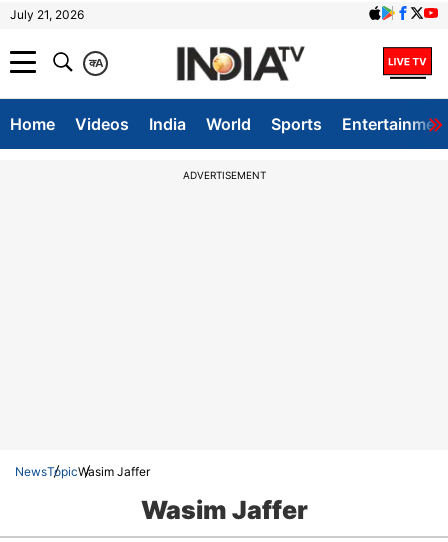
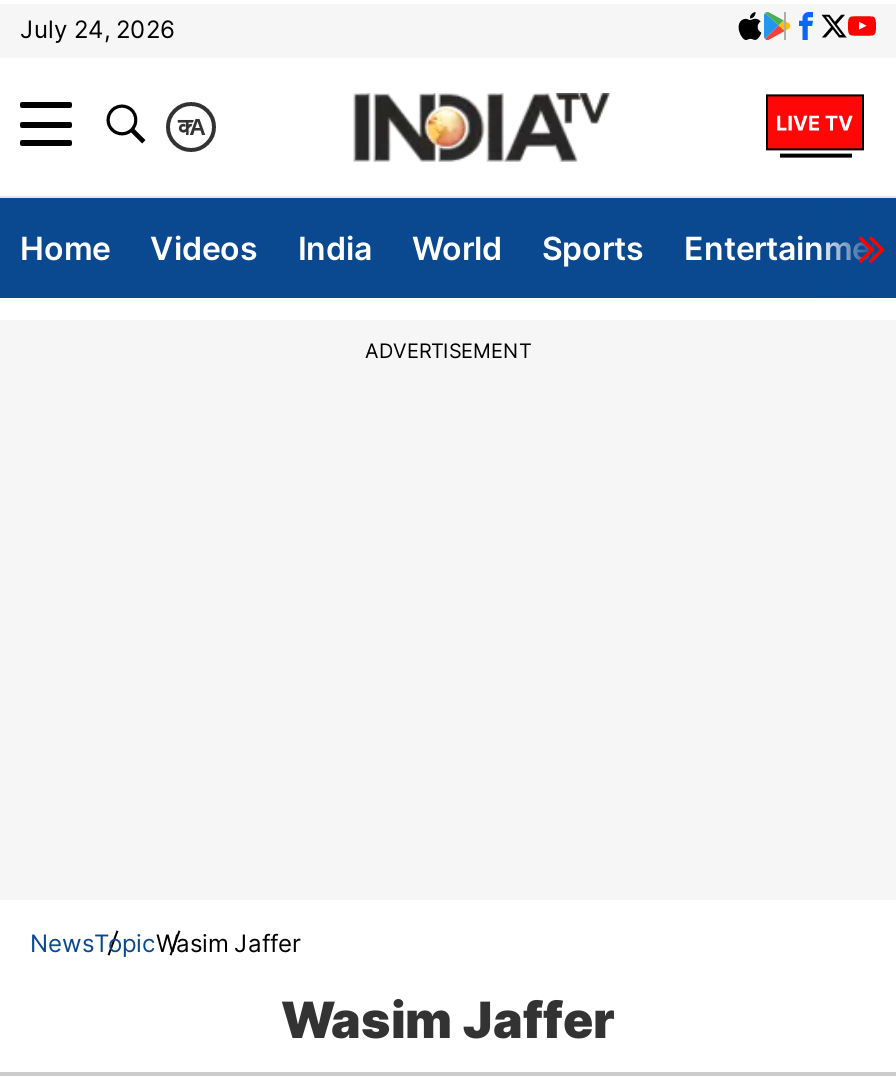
- July 21, 2026
+ July 24, 2026
